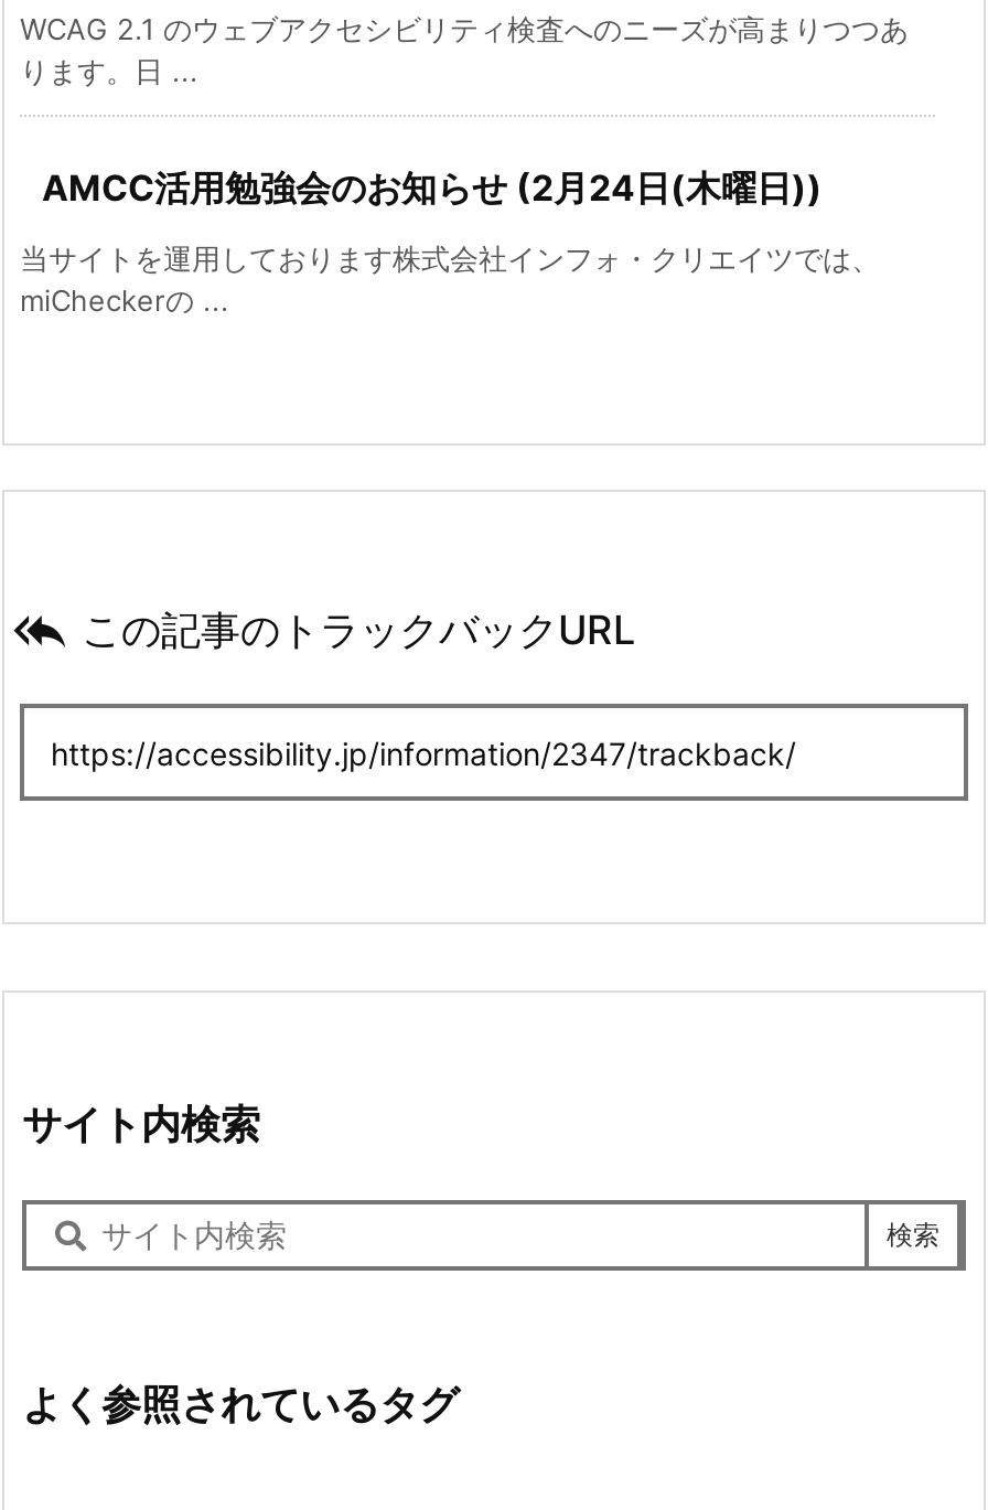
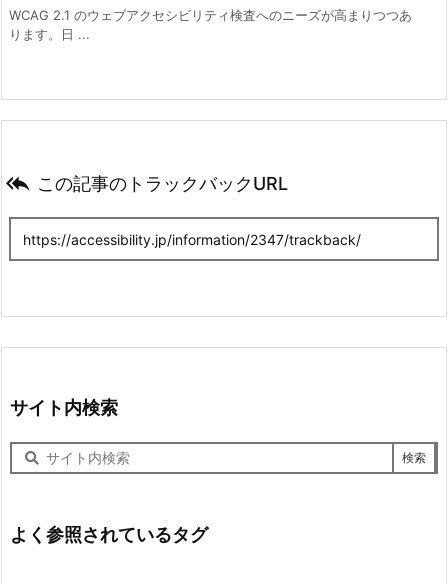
- AMCC活用勉強会のお知らせ (2月24日(木曜日))
- 当サイトを運用しております株式会社インフォ・クリエイツでは、
- miCheckerの ...
